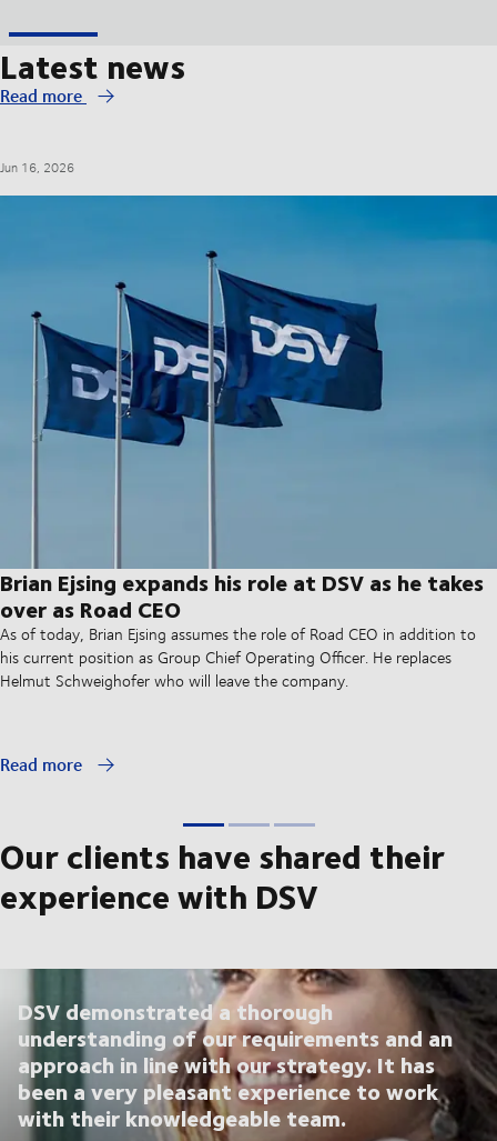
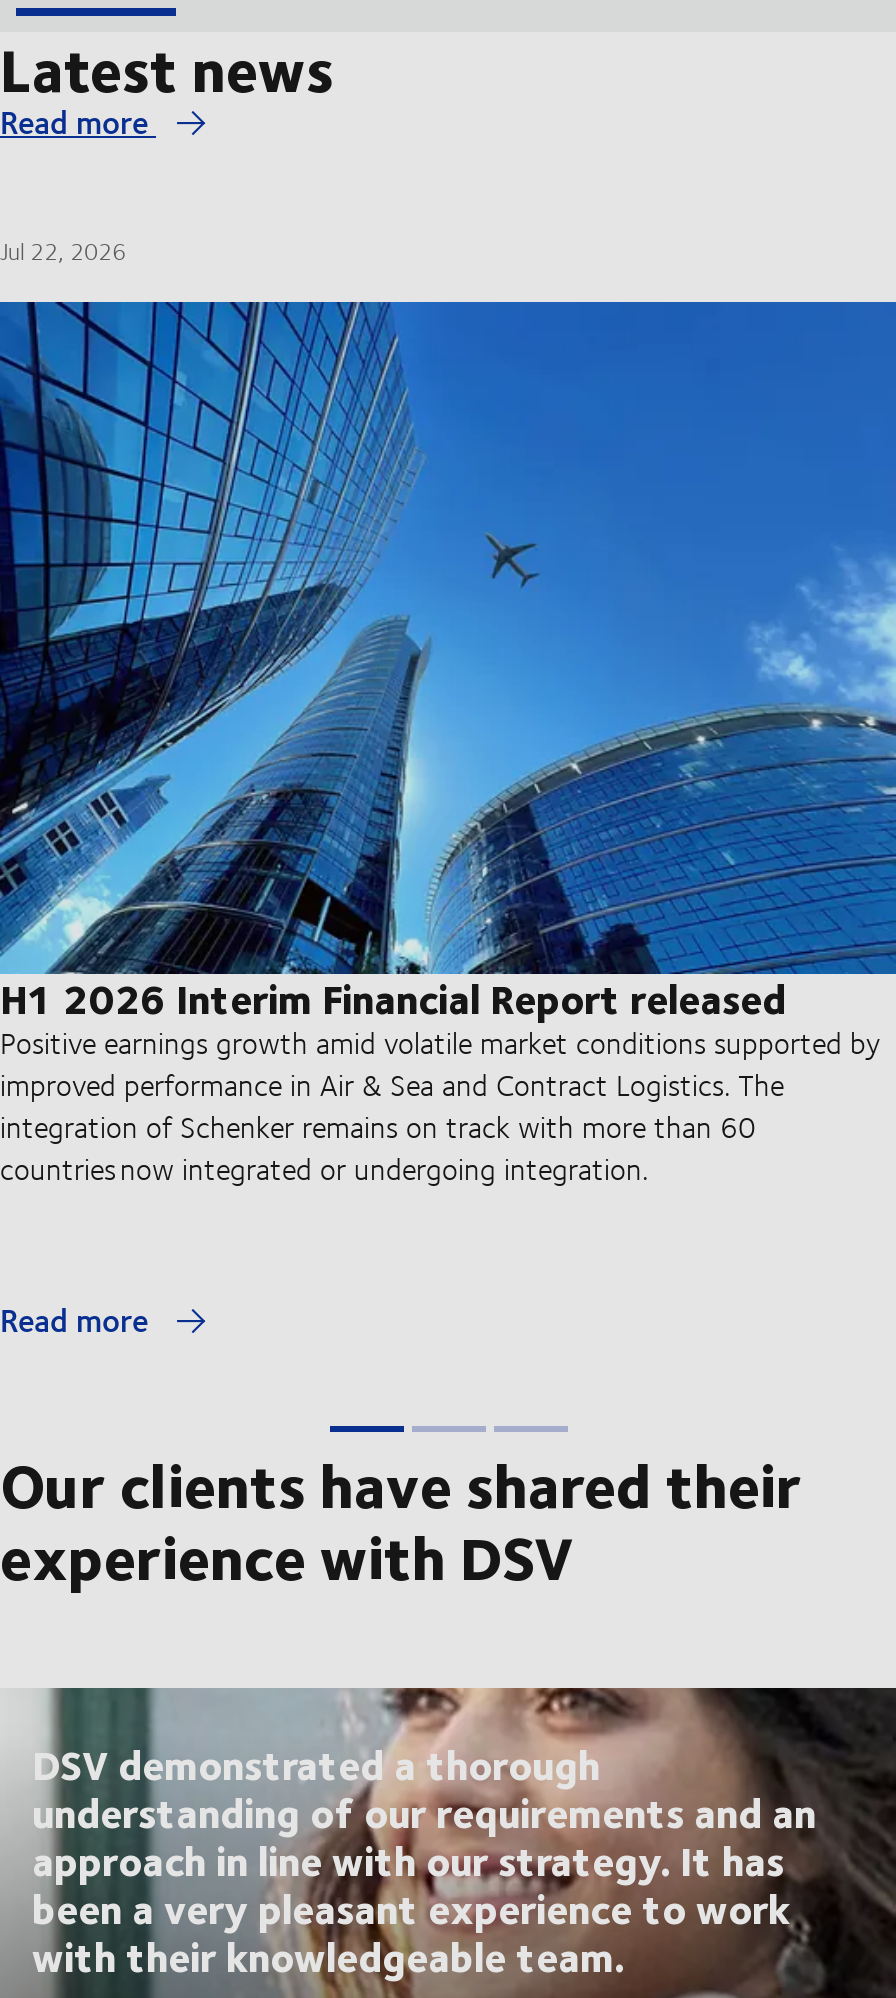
- Jun 16, 2026
+ Jul 22, 2026

- [image]
- Brian Ejsing expands his role at DSV as he takes
- over as Road CEO
- As of today, Brian Ejsing assumes the role of Road CEO in addition to
- his current position as Group Chief Operating Officer. He replaces
- Helmut Schweighofer who will leave the company.
+ [image]
+ H1 2026 Interim Financial Report released
+ Positive earnings growth amid volatile market conditions supported by
+ improved performance in Air & Sea and Contract Logistics. The
+ integration of Schenker remains on track with more than 60
+ countries now integrated or undergoing integration.
